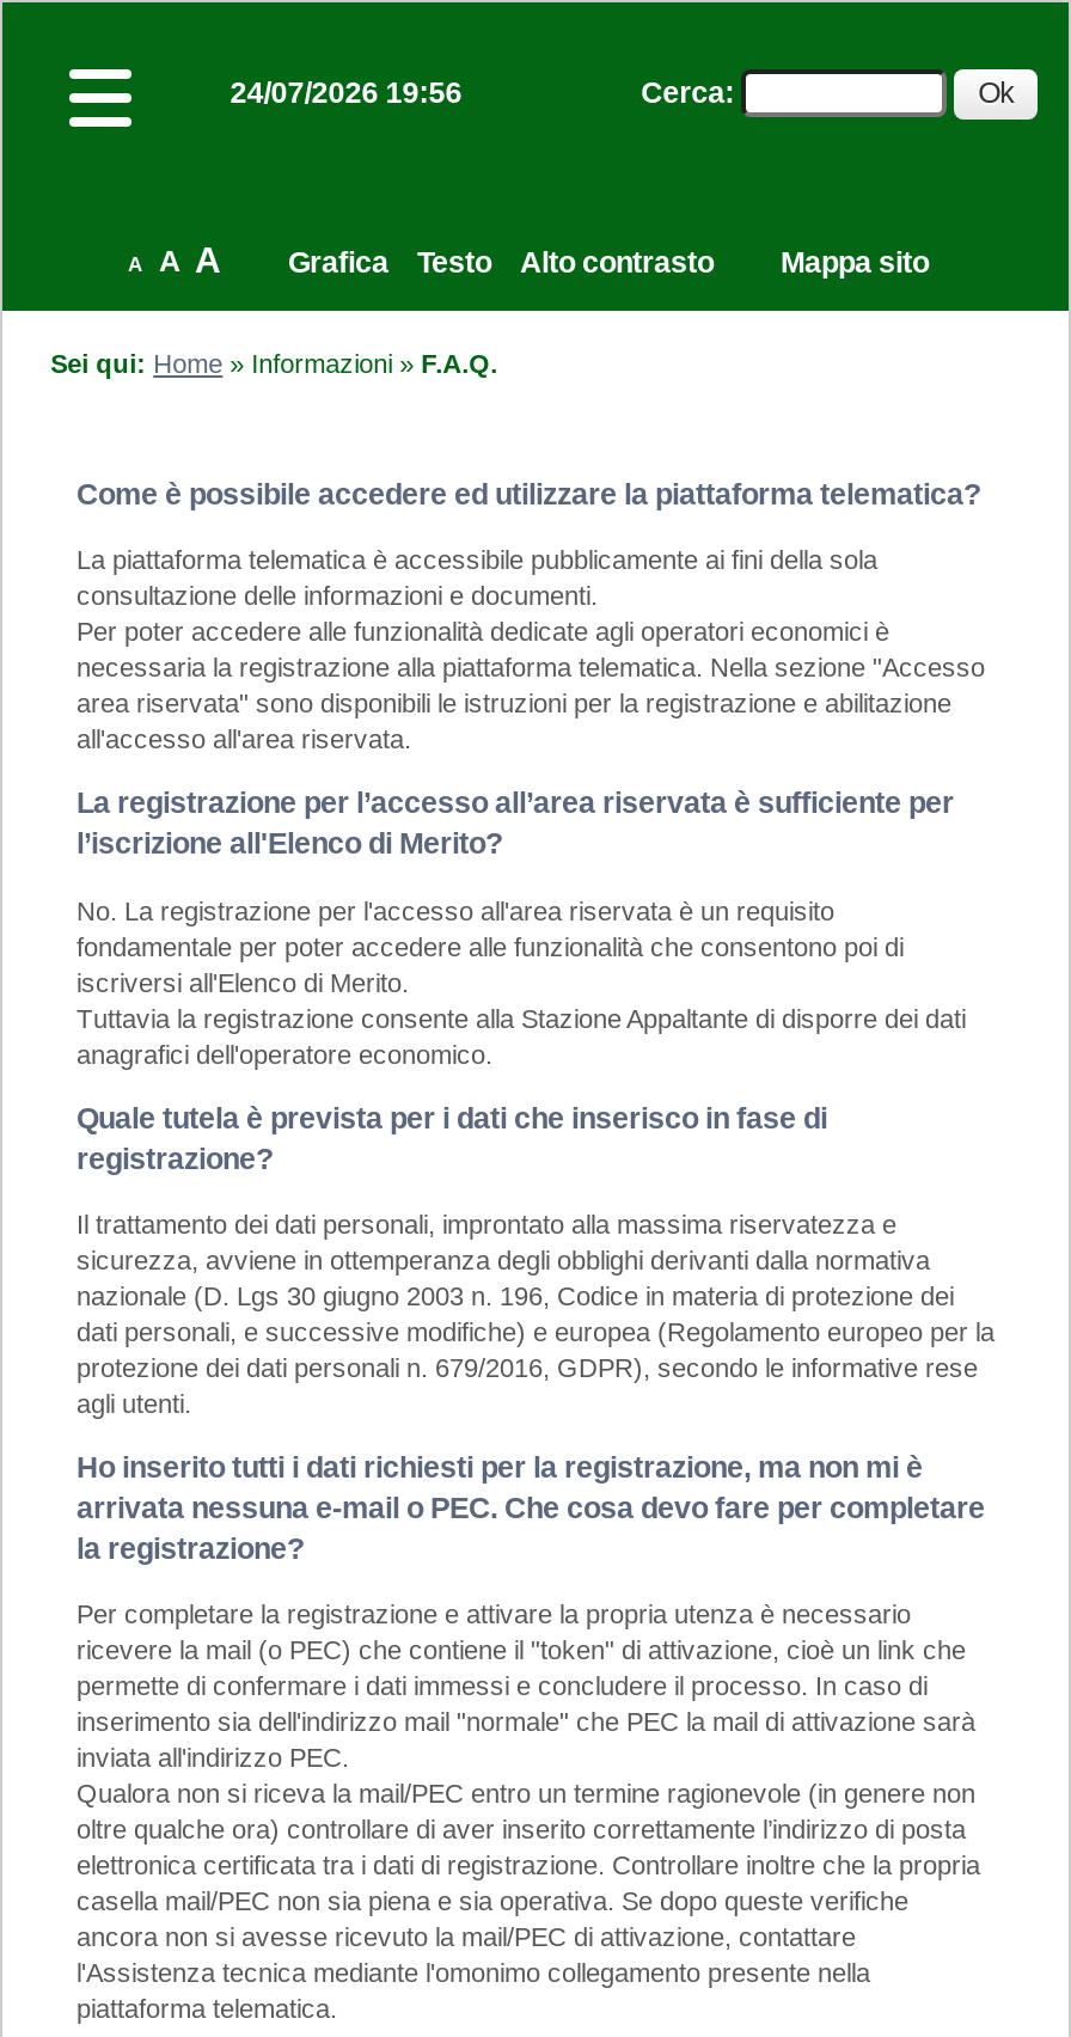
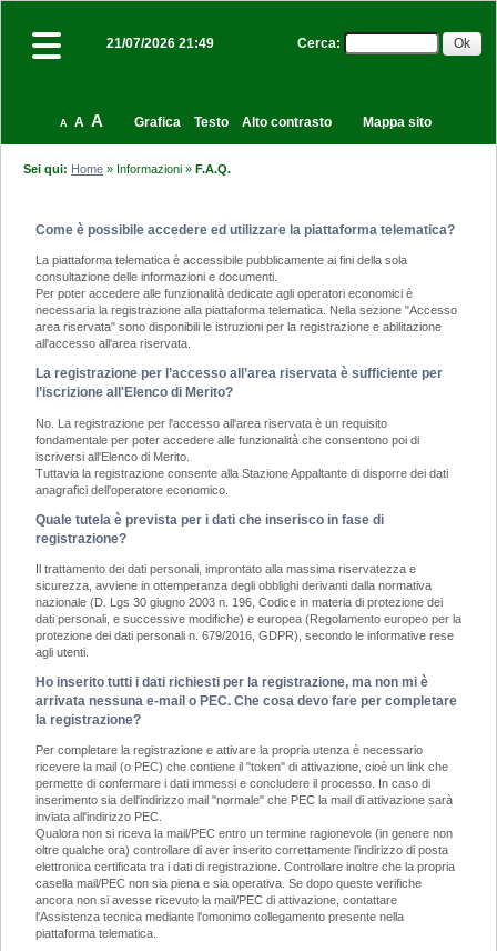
- 24/07/2026 19:56
+ 21/07/2026 21:49
